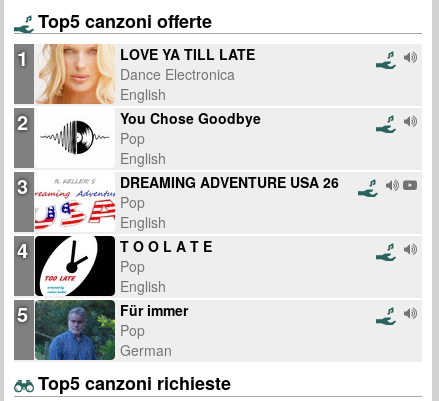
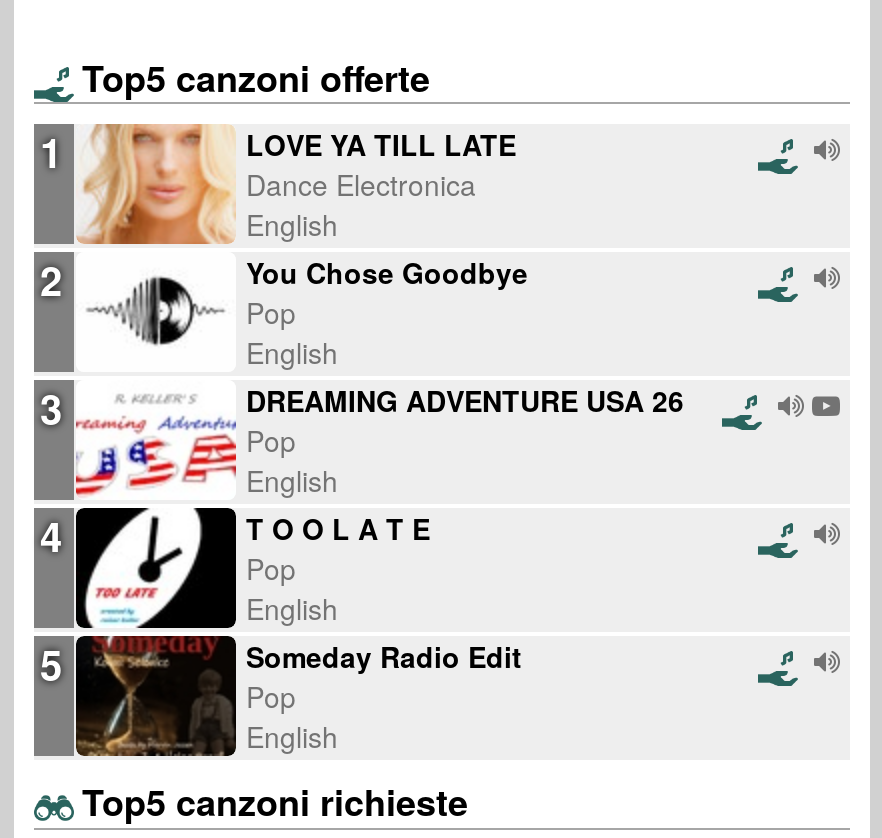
- [image]
- Für immer
+ [image]
+ Someday Radio Edit

- German
+ English
